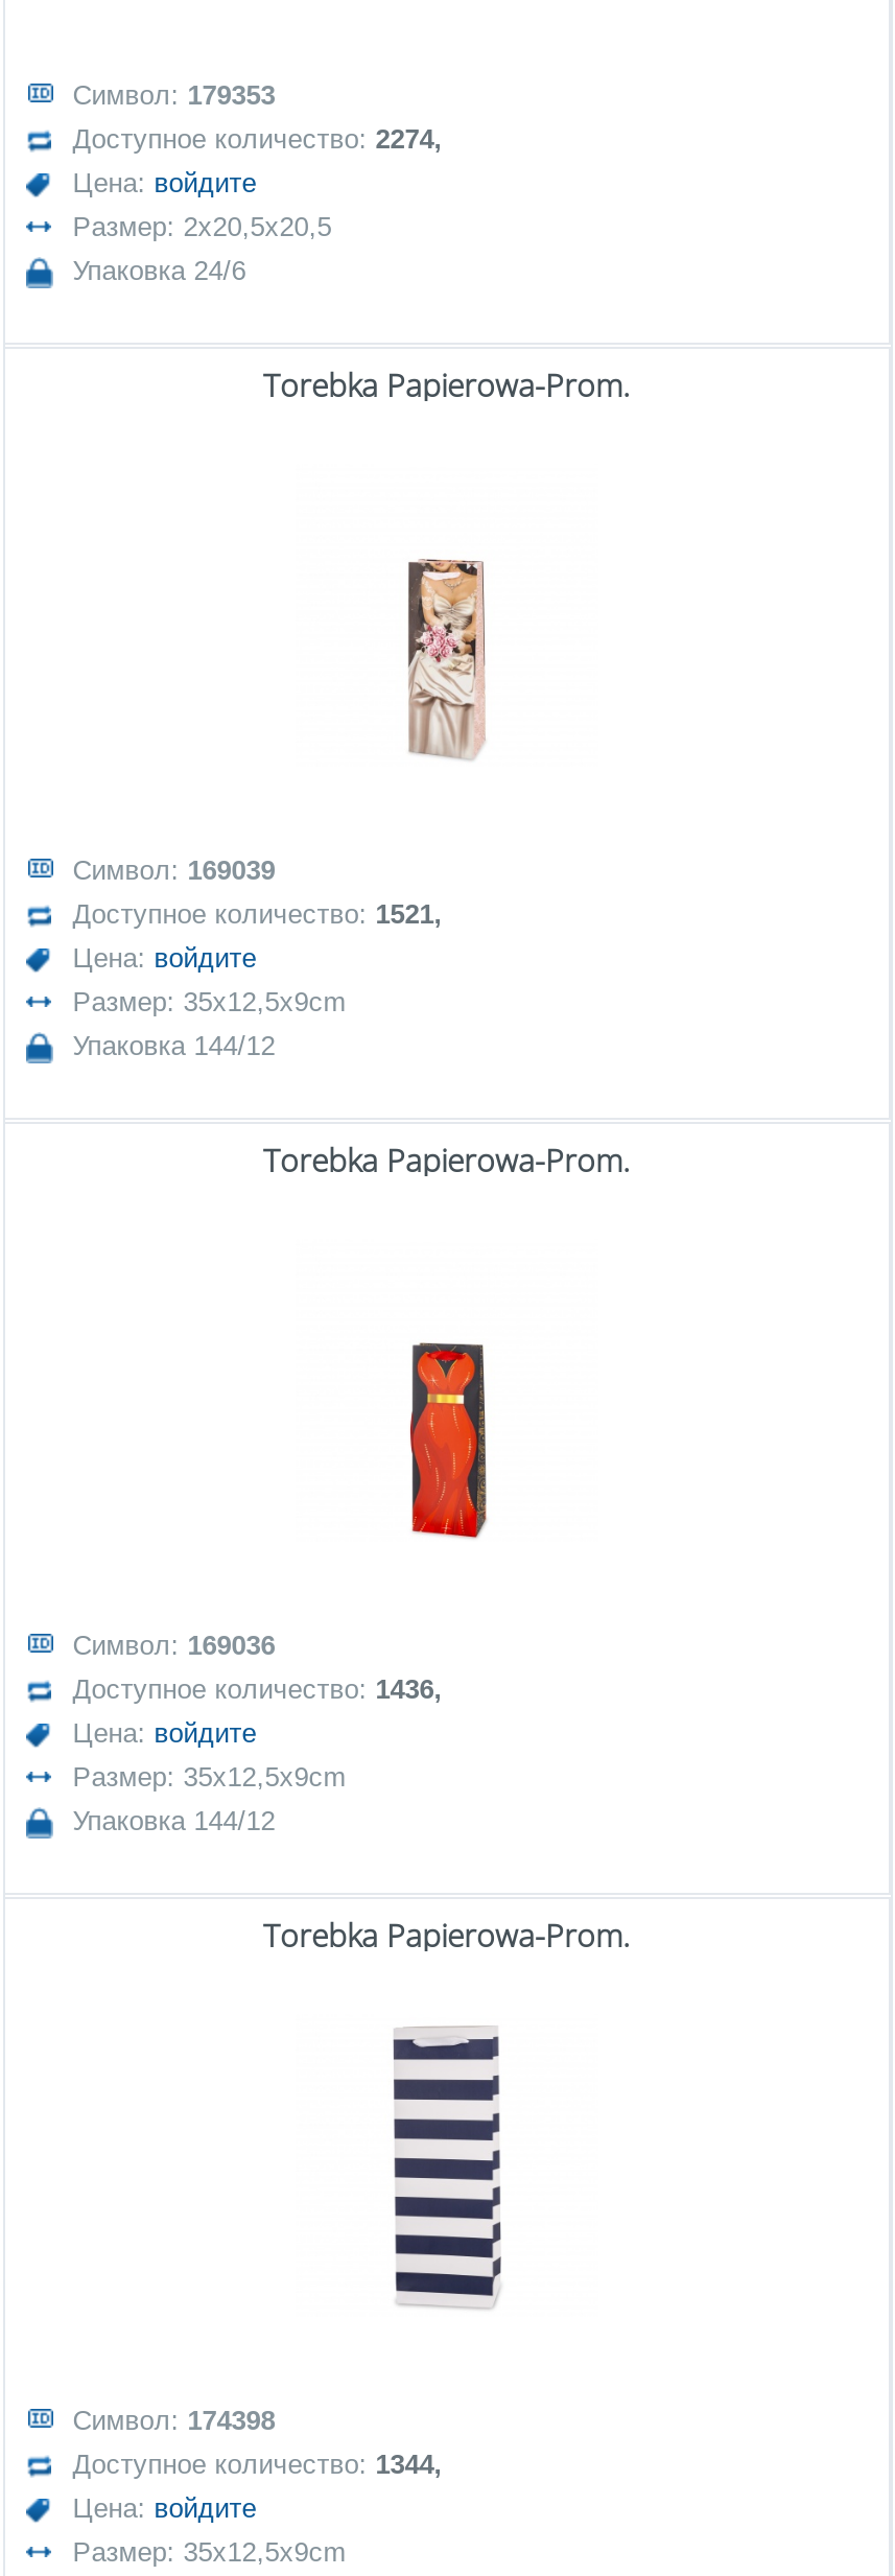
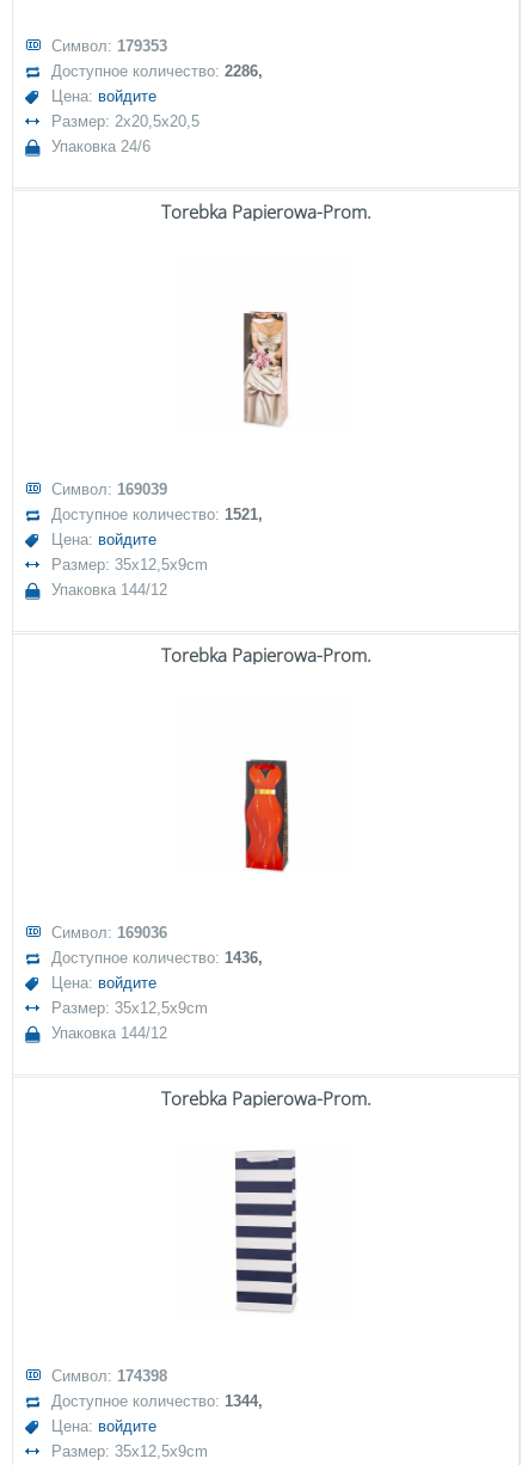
- Доступное количество: 2274,
+ Доступное количество: 2286,
